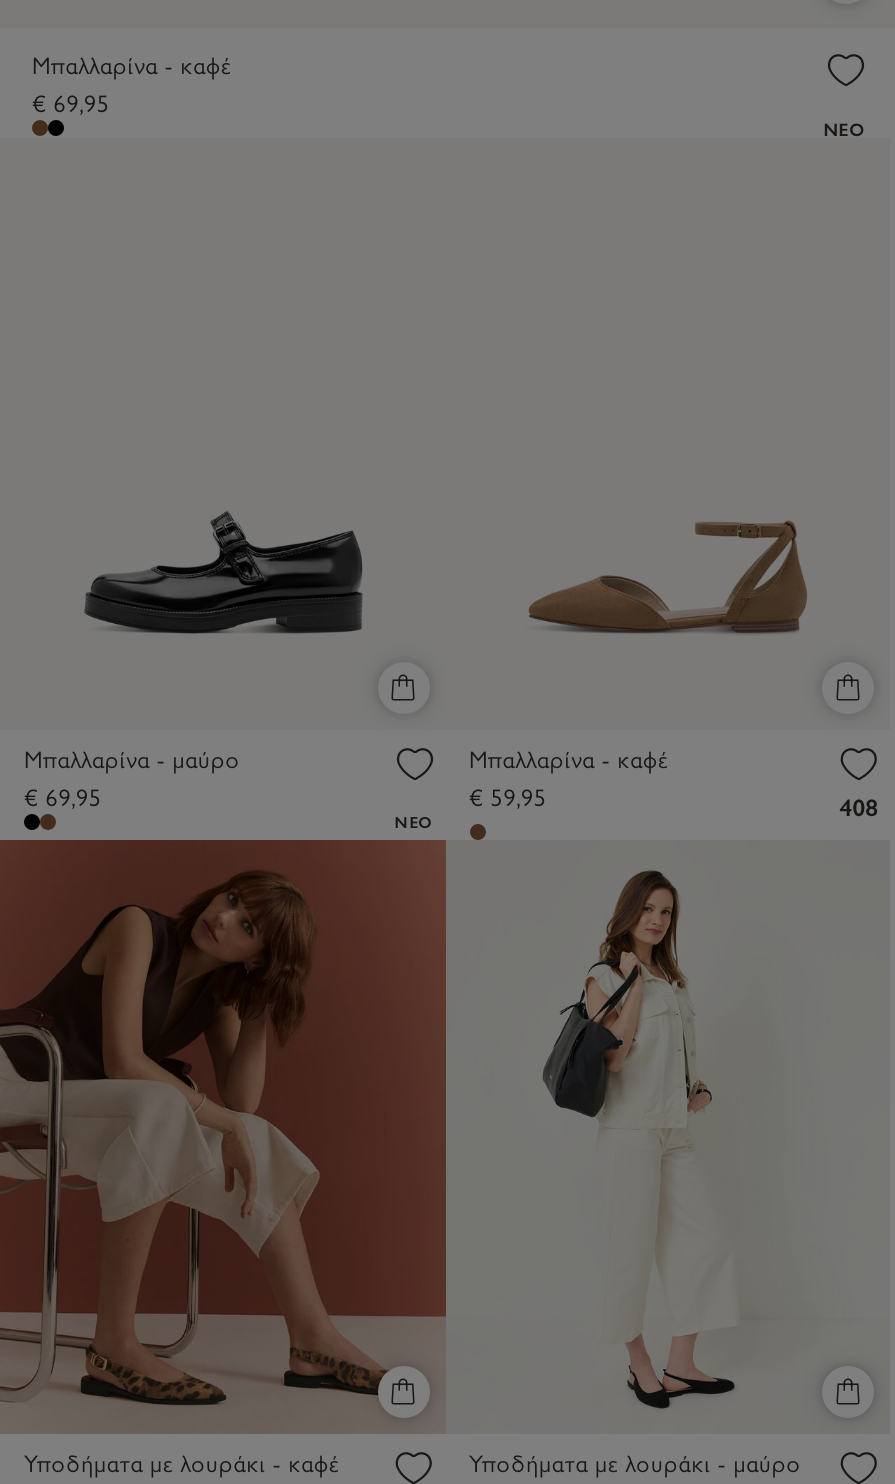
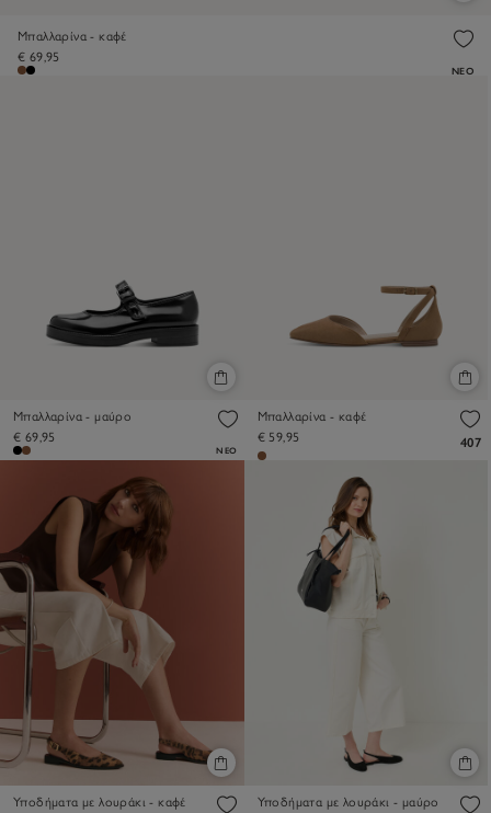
- 408
+ 407
